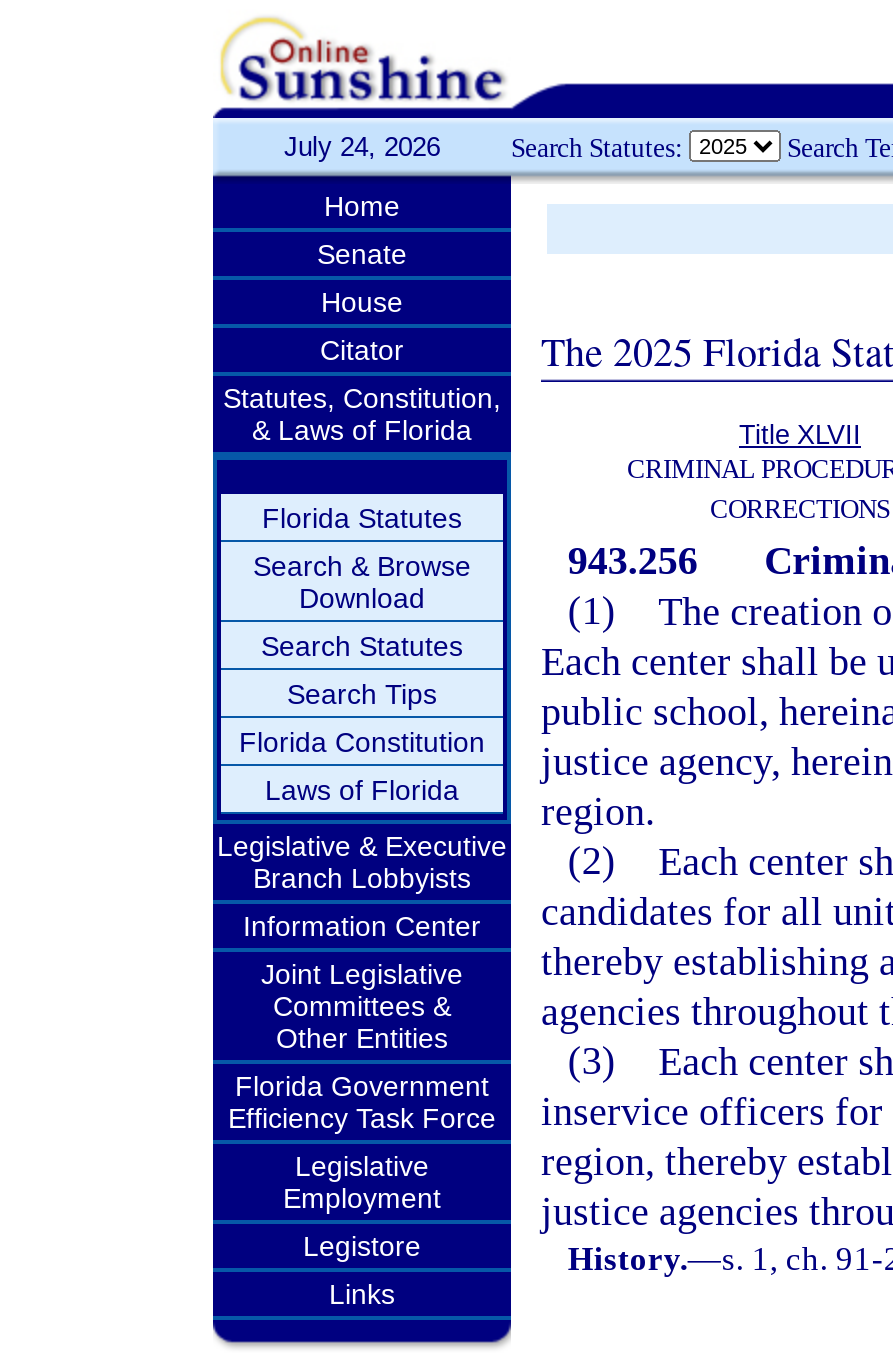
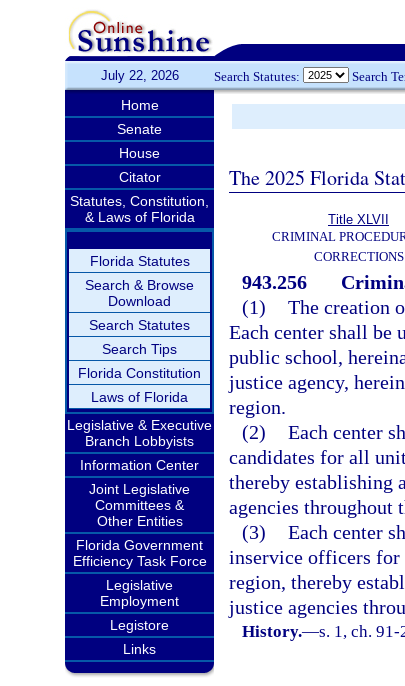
- July 24, 2026
+ July 22, 2026
